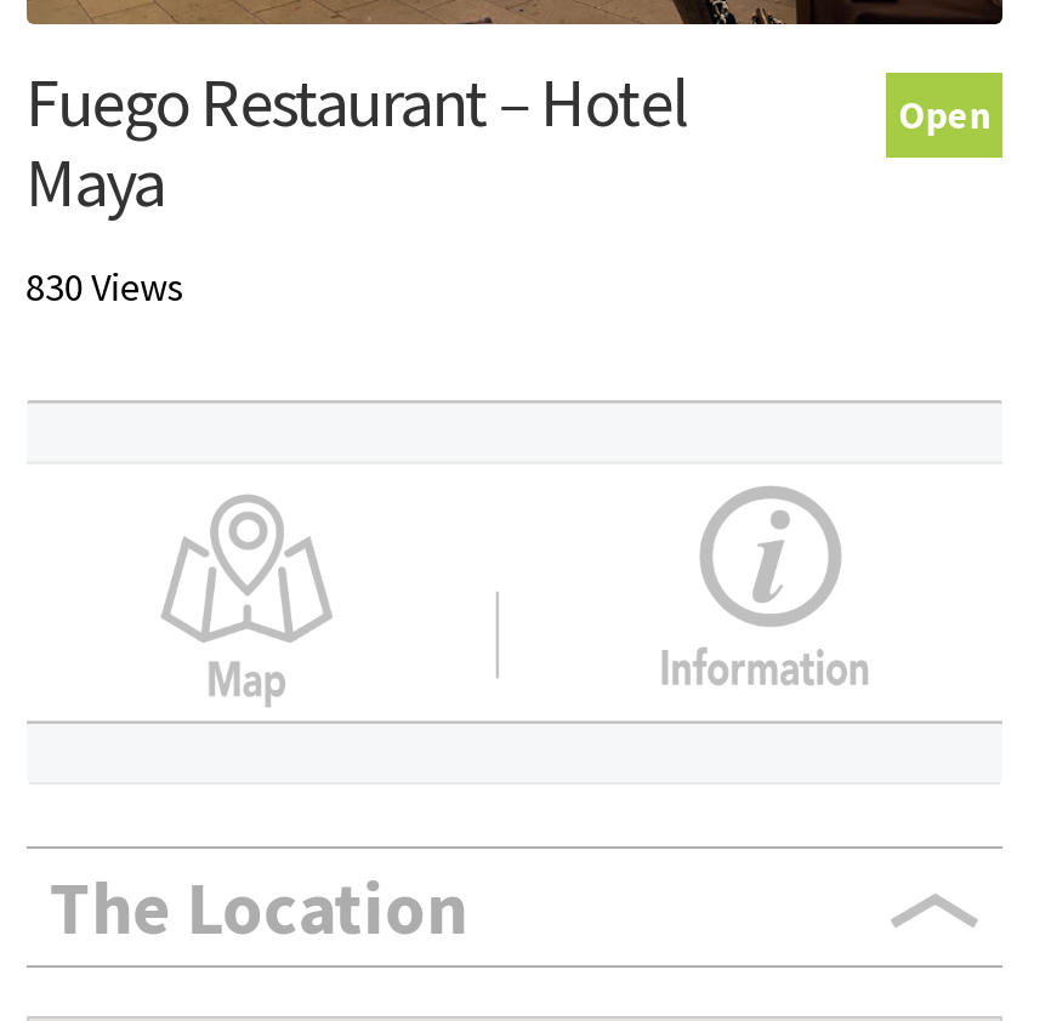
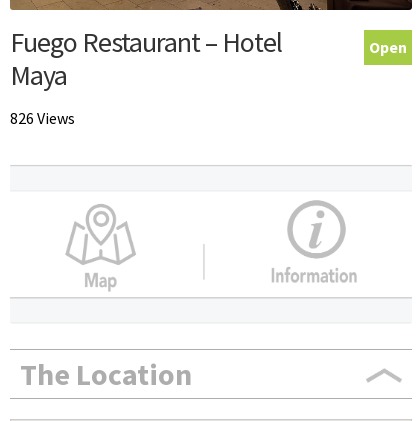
- 830 Views
+ 826 Views
